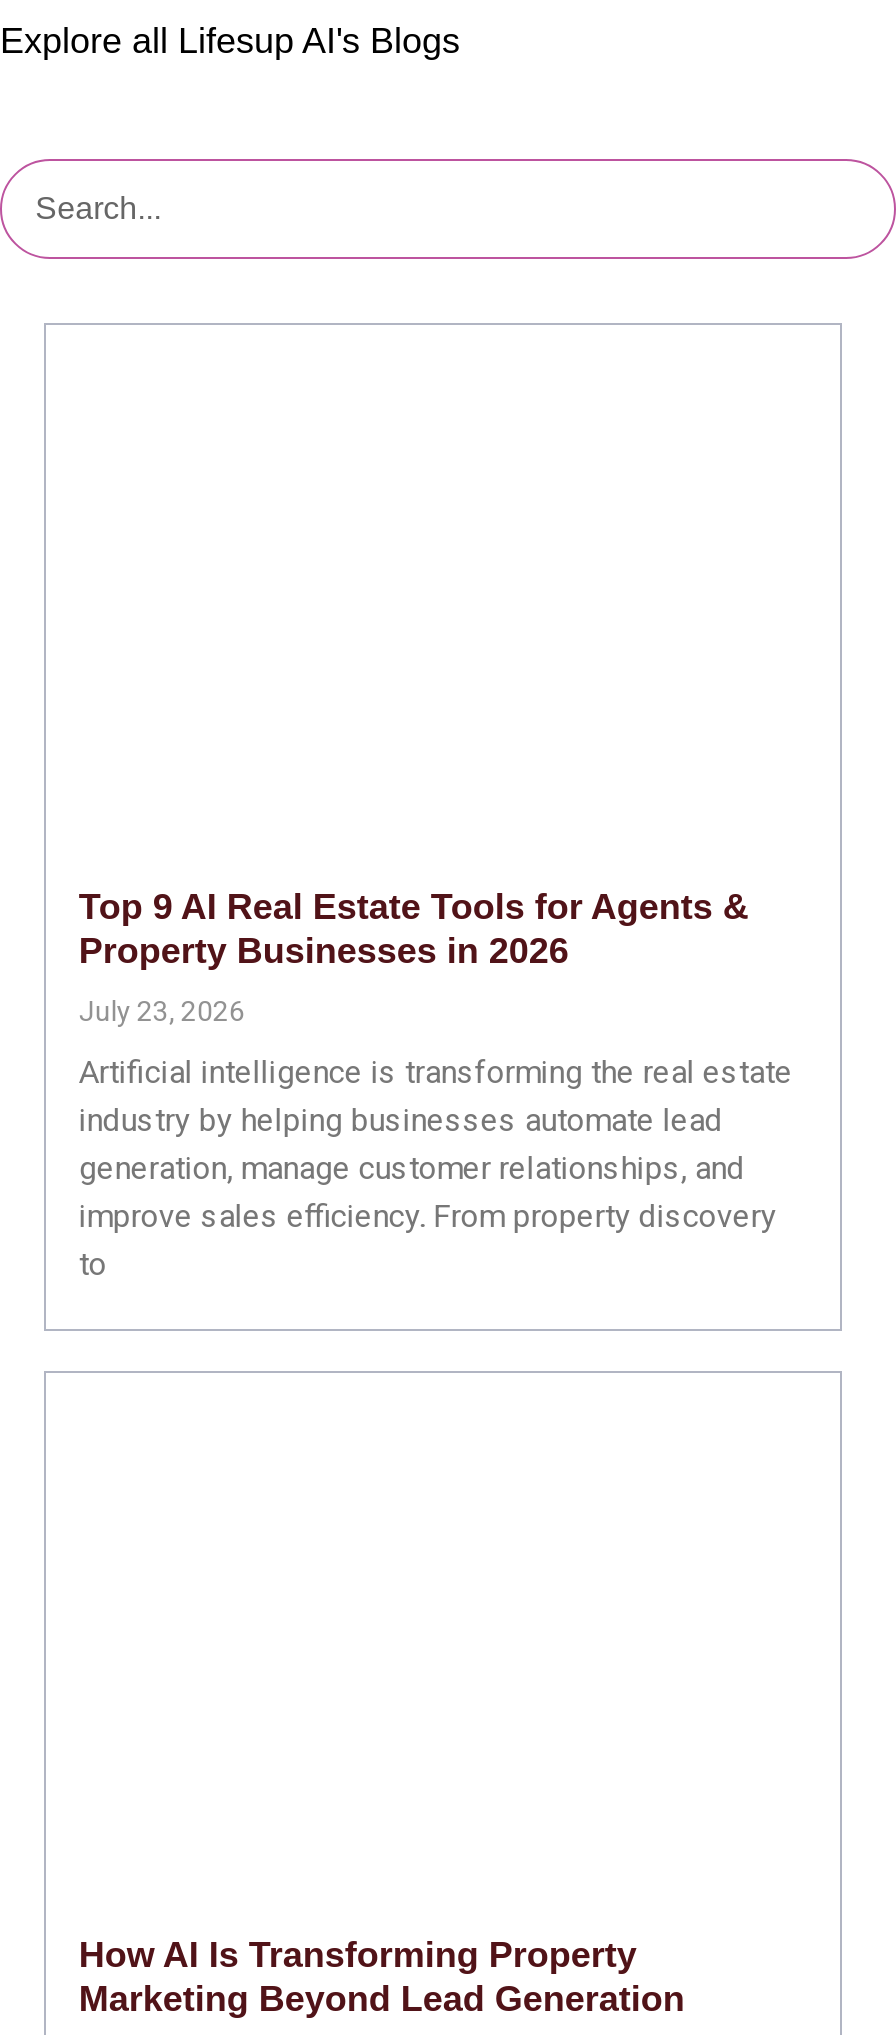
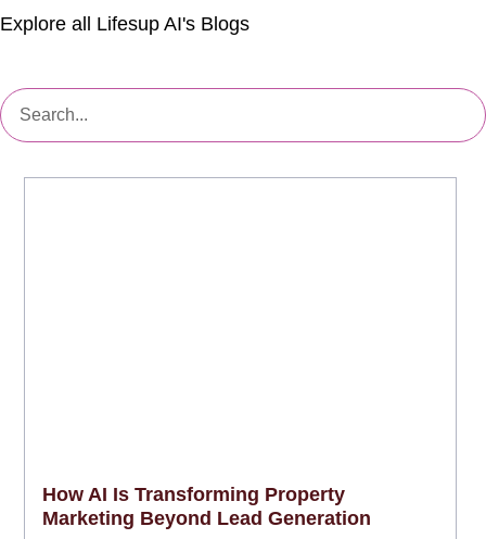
- Top 9 AI Real Estate Tools for Agents &
- Property Businesses in 2026
- July 23, 2026
- Artificial intelligence is transforming the real estate
- industry by helping businesses automate lead
- generation, manage customer relationships, and
- improve sales efficiency. From property discovery
- to
